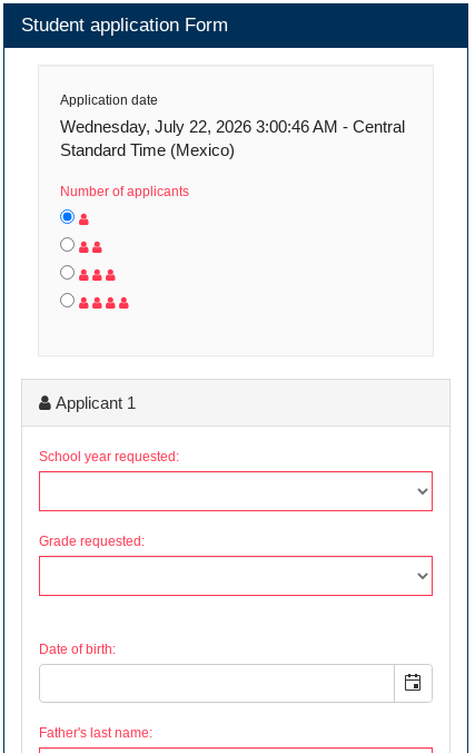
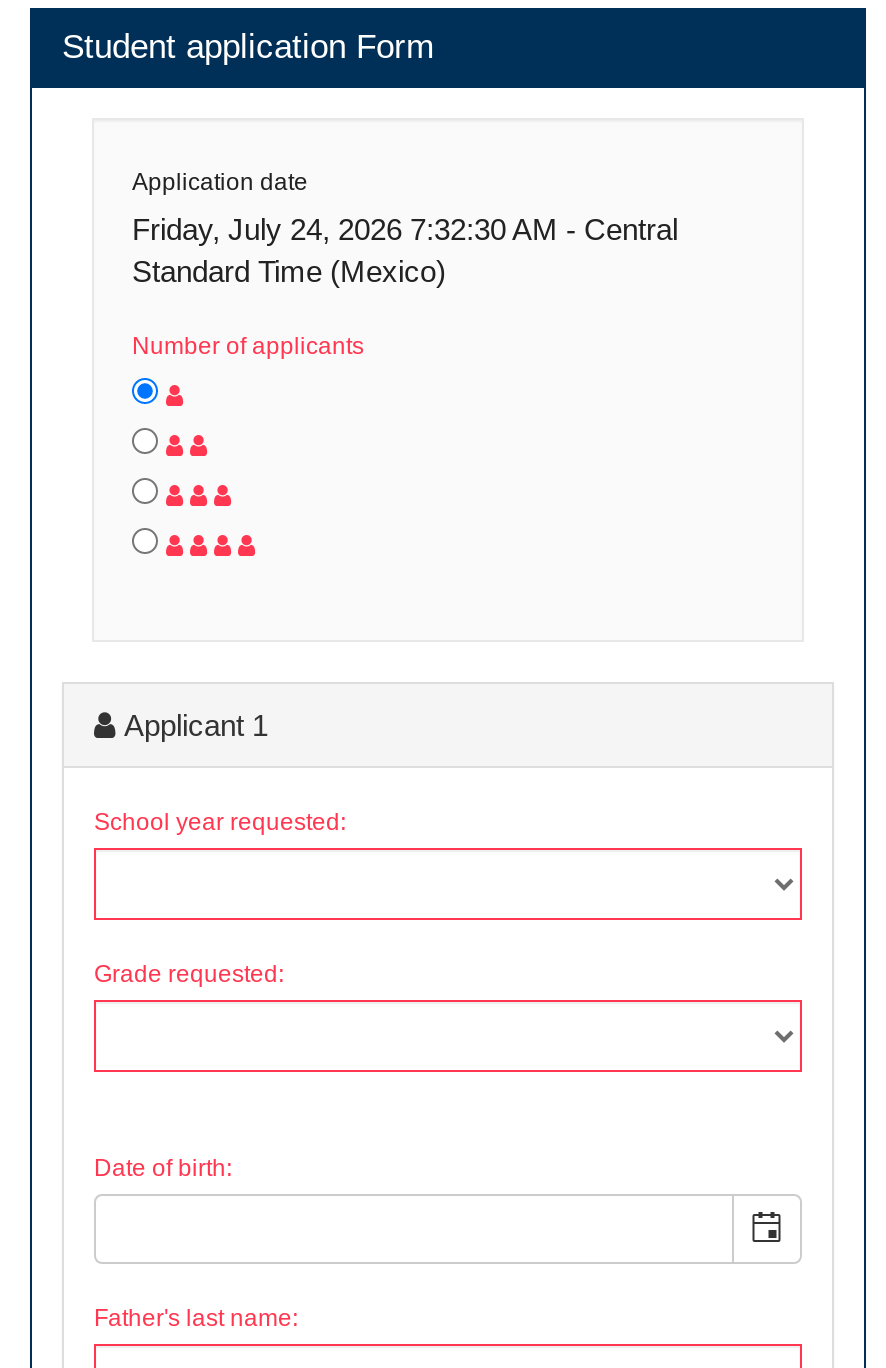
- Wednesday, July 22, 2026 3:00:46 AM - Central
+ Friday, July 24, 2026 7:32:30 AM - Central
